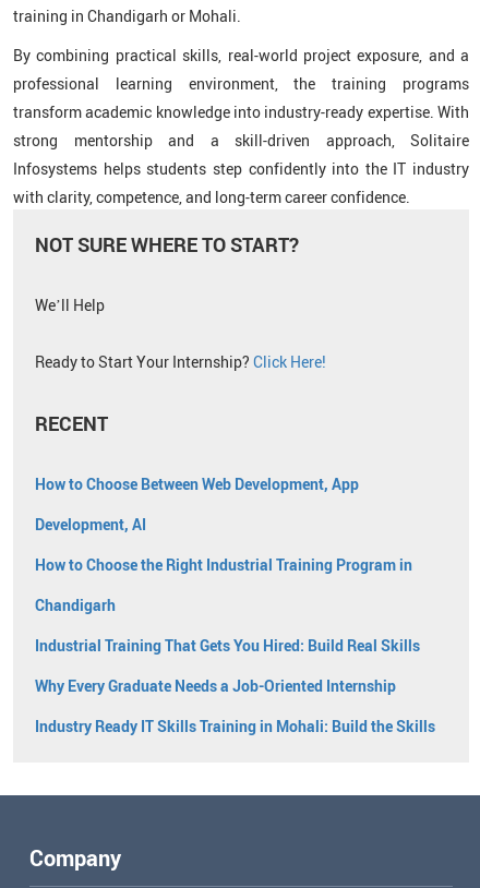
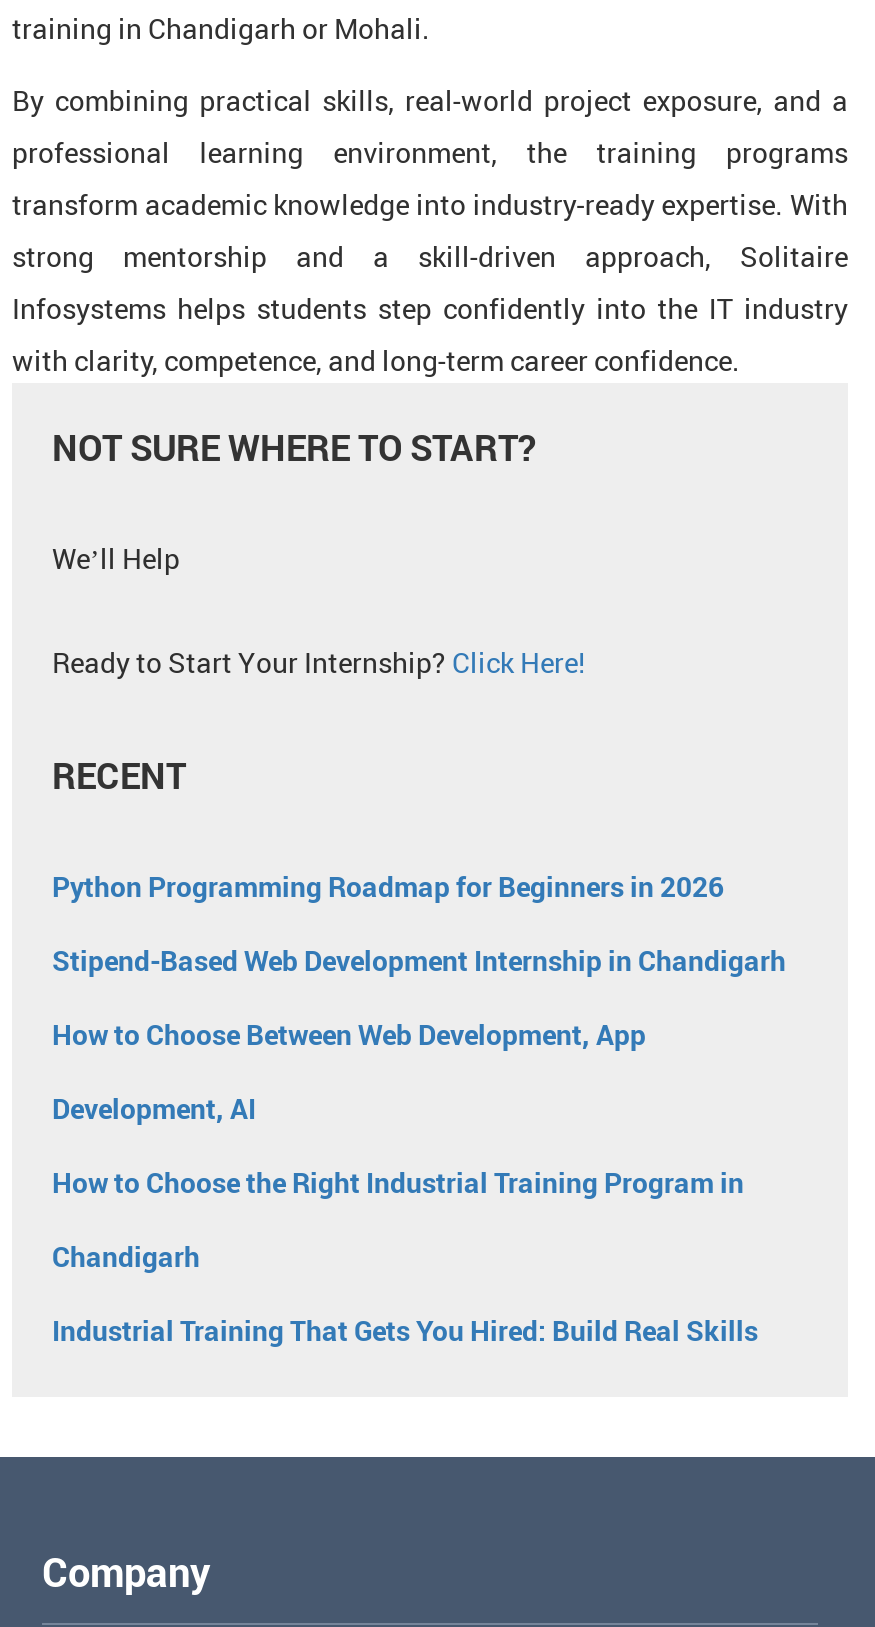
+ Python Programming Roadmap for Beginners in 2026
+ Stipend-Based Web Development Internship in Chandigarh

moved down: How to Choose Between Web Development, App | Development, AI | How to Choose the Right Industrial Training Program in | Chandigarh | Industrial Training That Gets You Hired: Build Real Skills

- Why Every Graduate Needs a Job-Oriented Internship
- Industry Ready IT Skills Training in Mohali: Build the Skills
